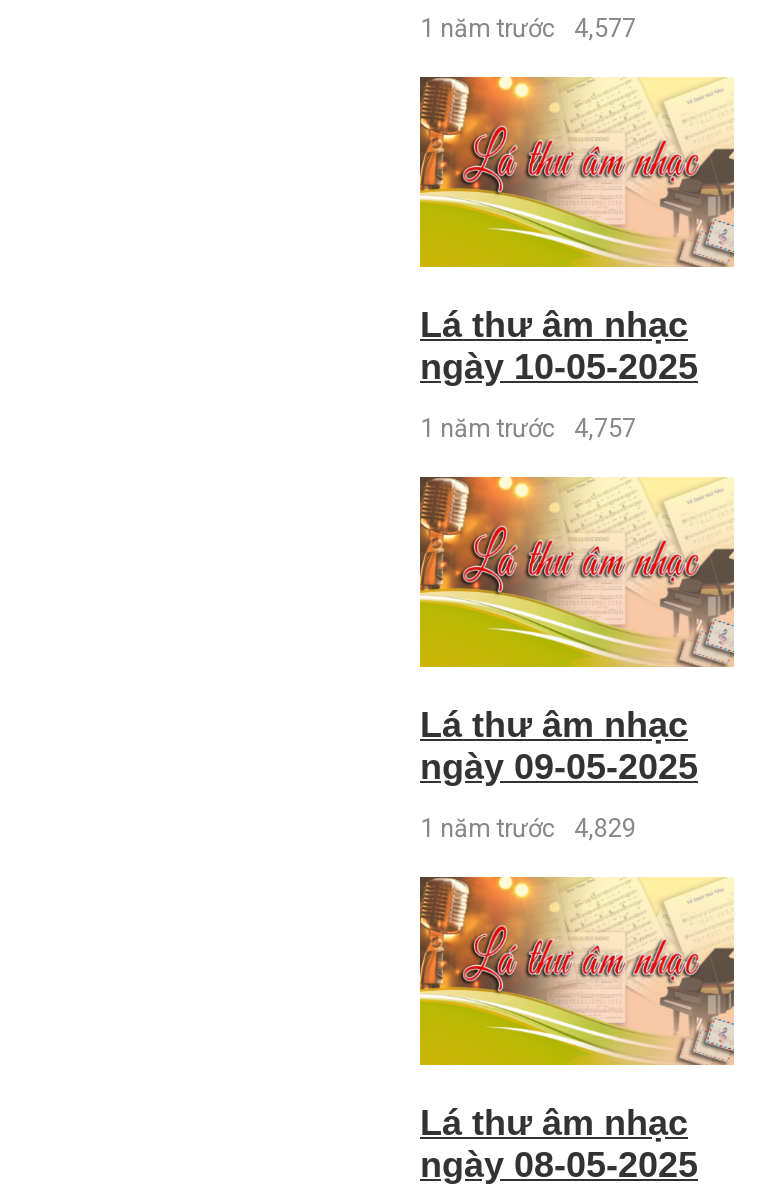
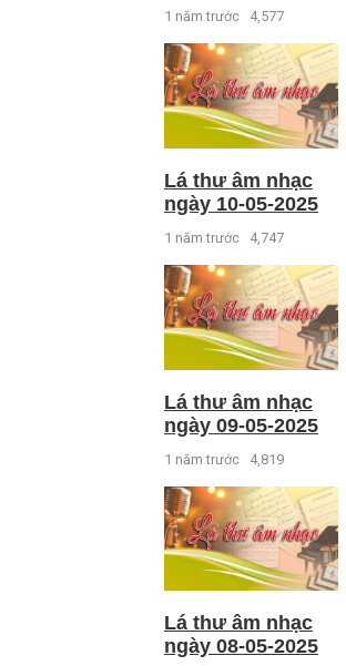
- 1 năm trước 4,757
+ 1 năm trước 4,747

- 1 năm trước 4,829
+ 1 năm trước 4,819
